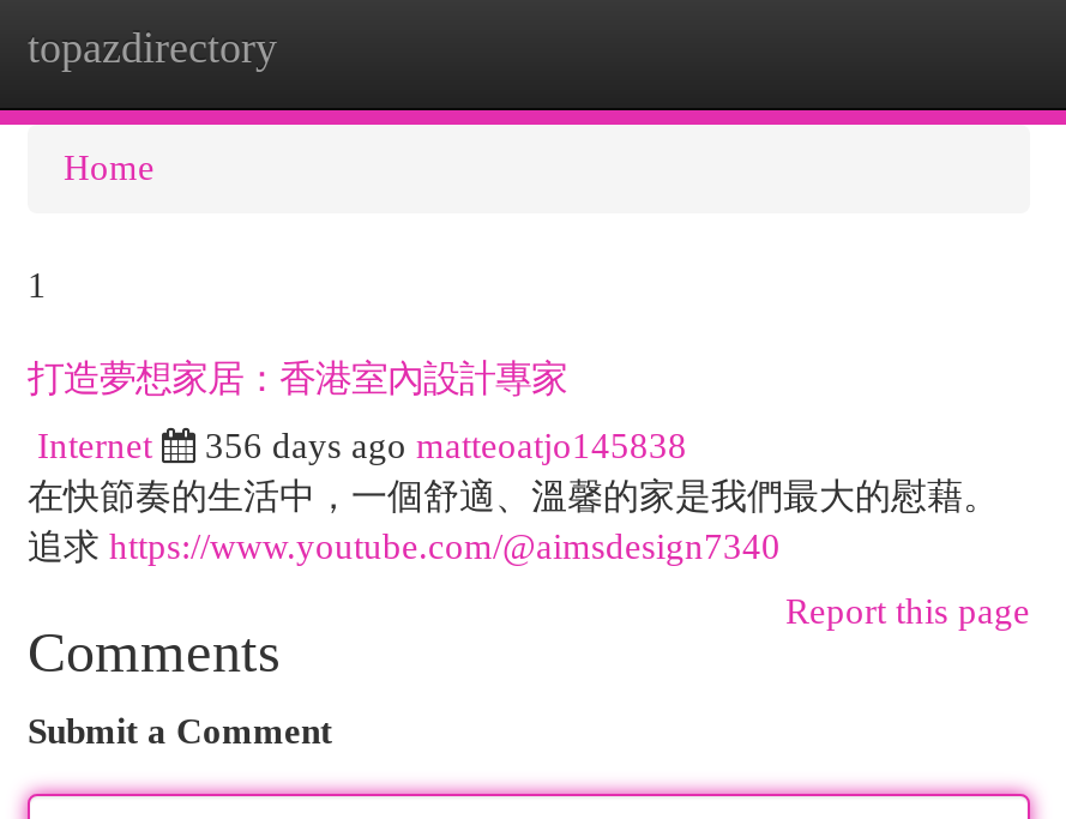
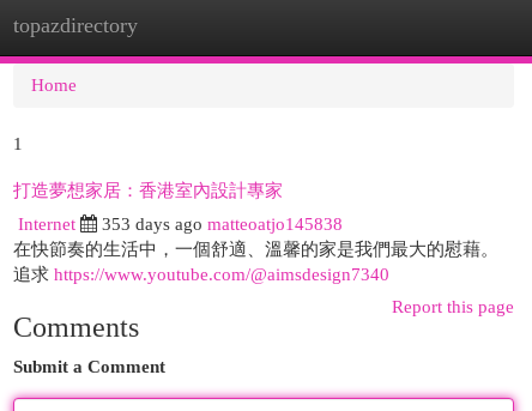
- 356 days ago matteoatjo145838
+ 353 days ago matteoatjo145838
